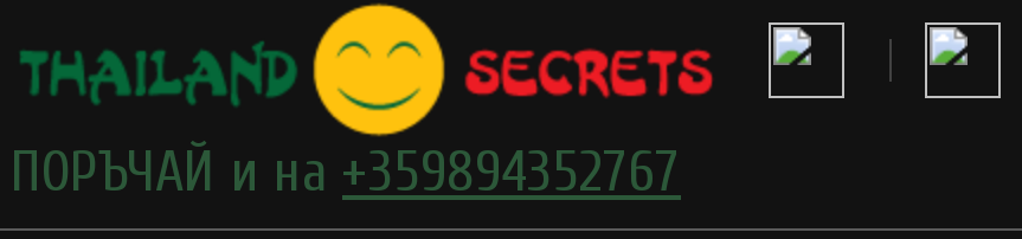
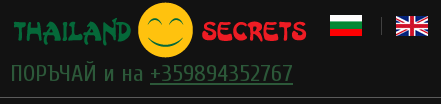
- [image]
+ [image]

- [image]
+ [image]
